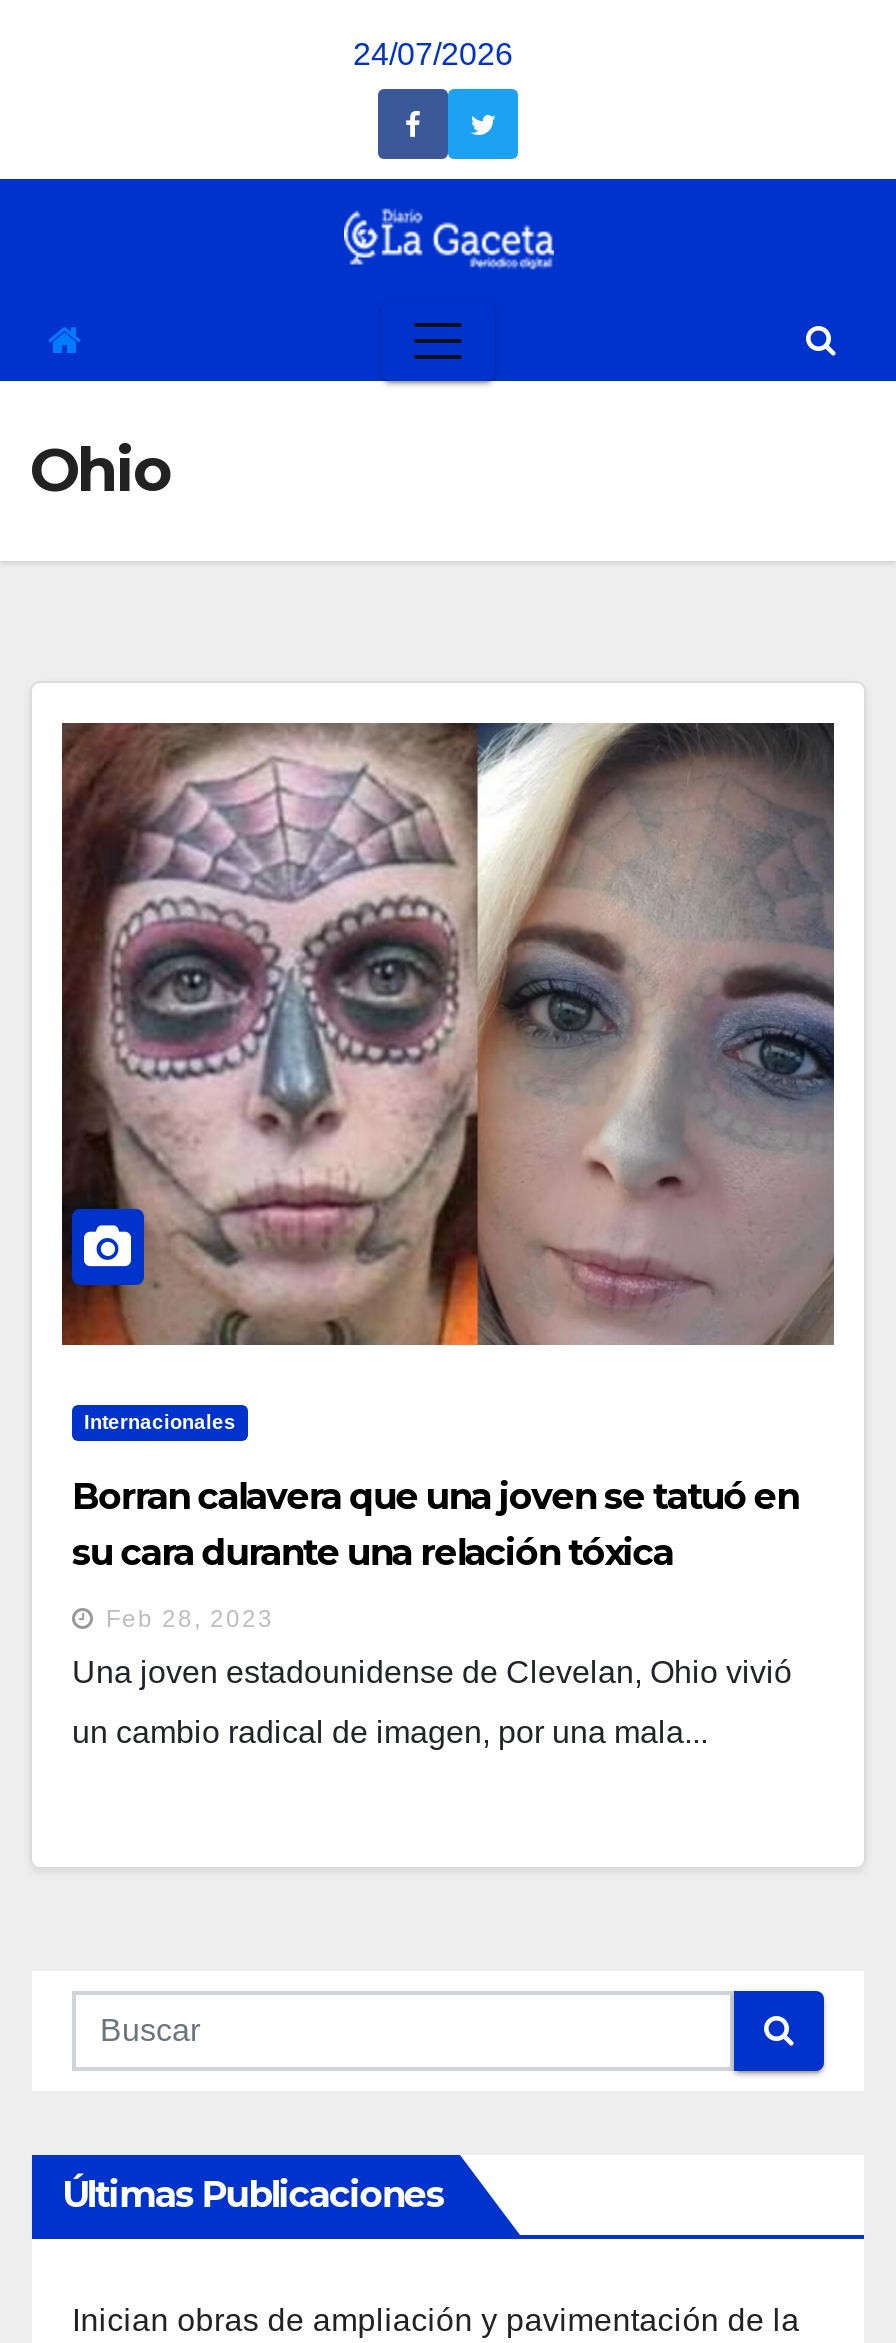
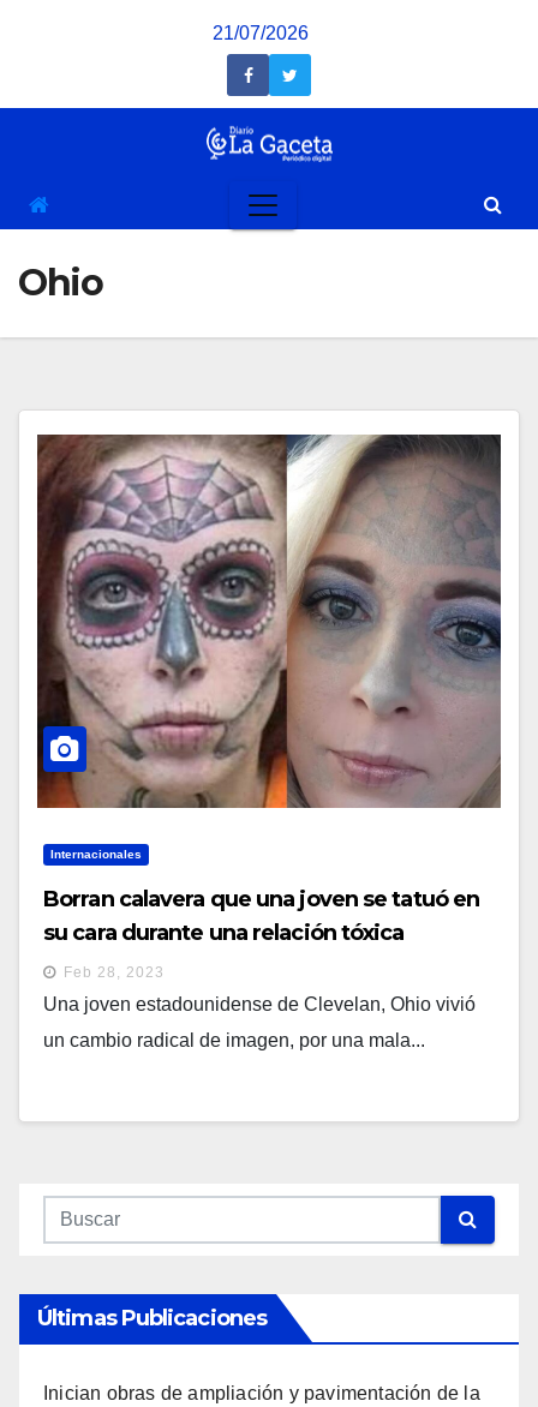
- 24/07/2026
+ 21/07/2026
